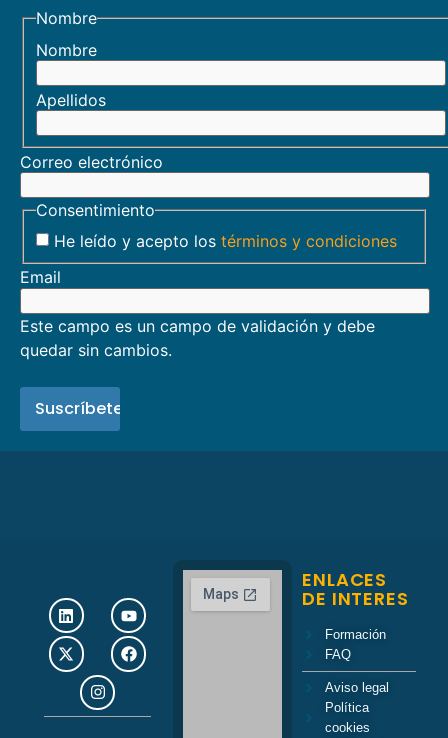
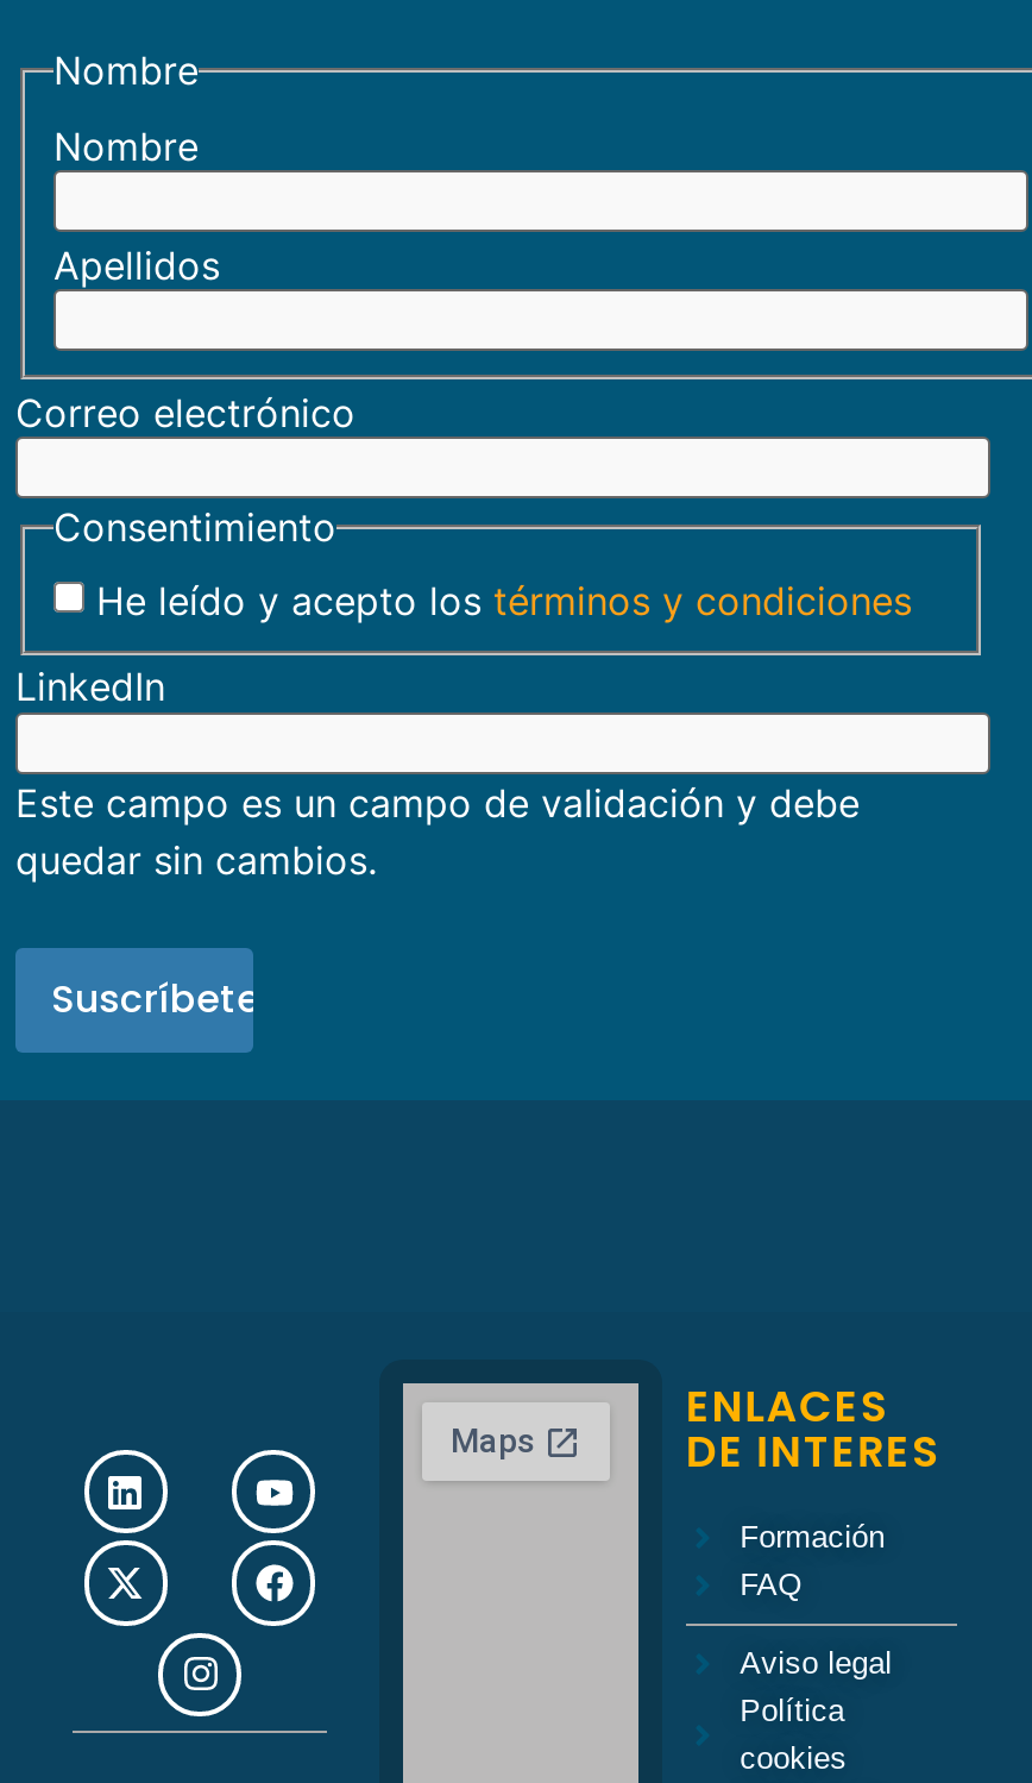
- Email
+ LinkedIn
